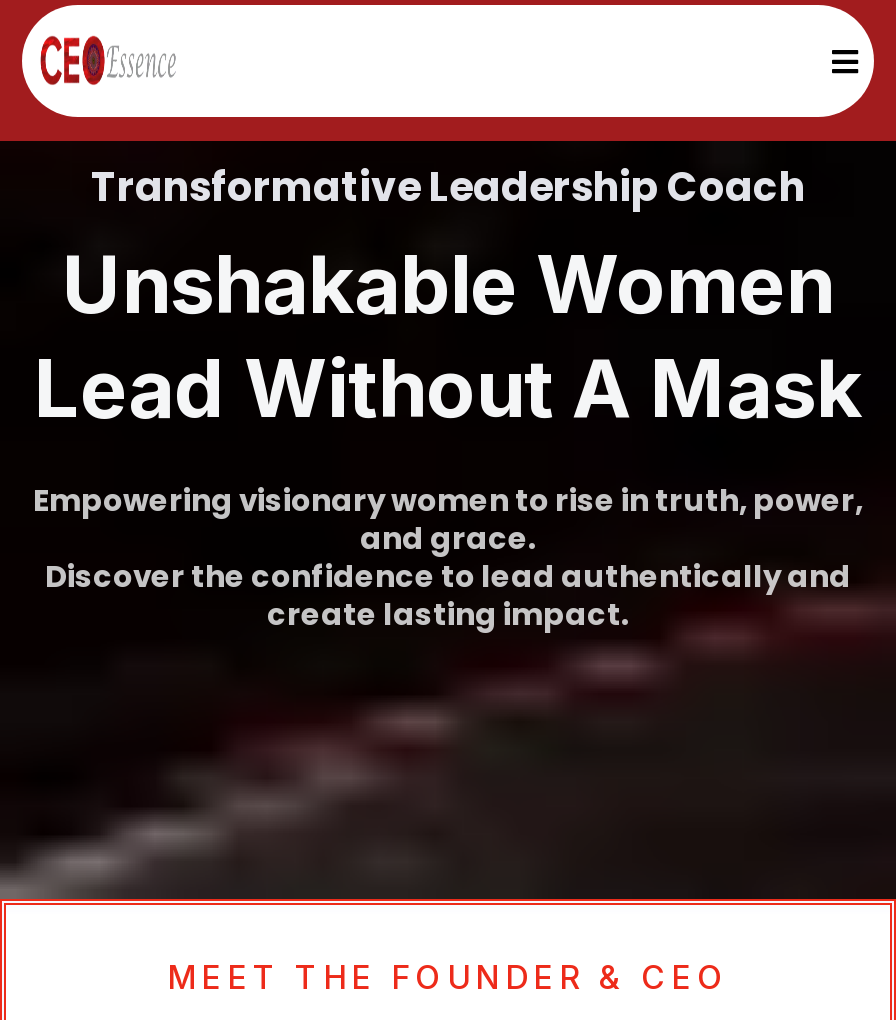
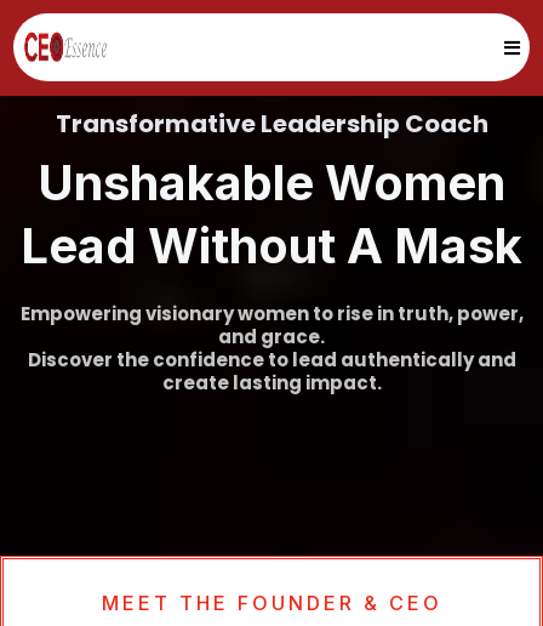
- [image]
